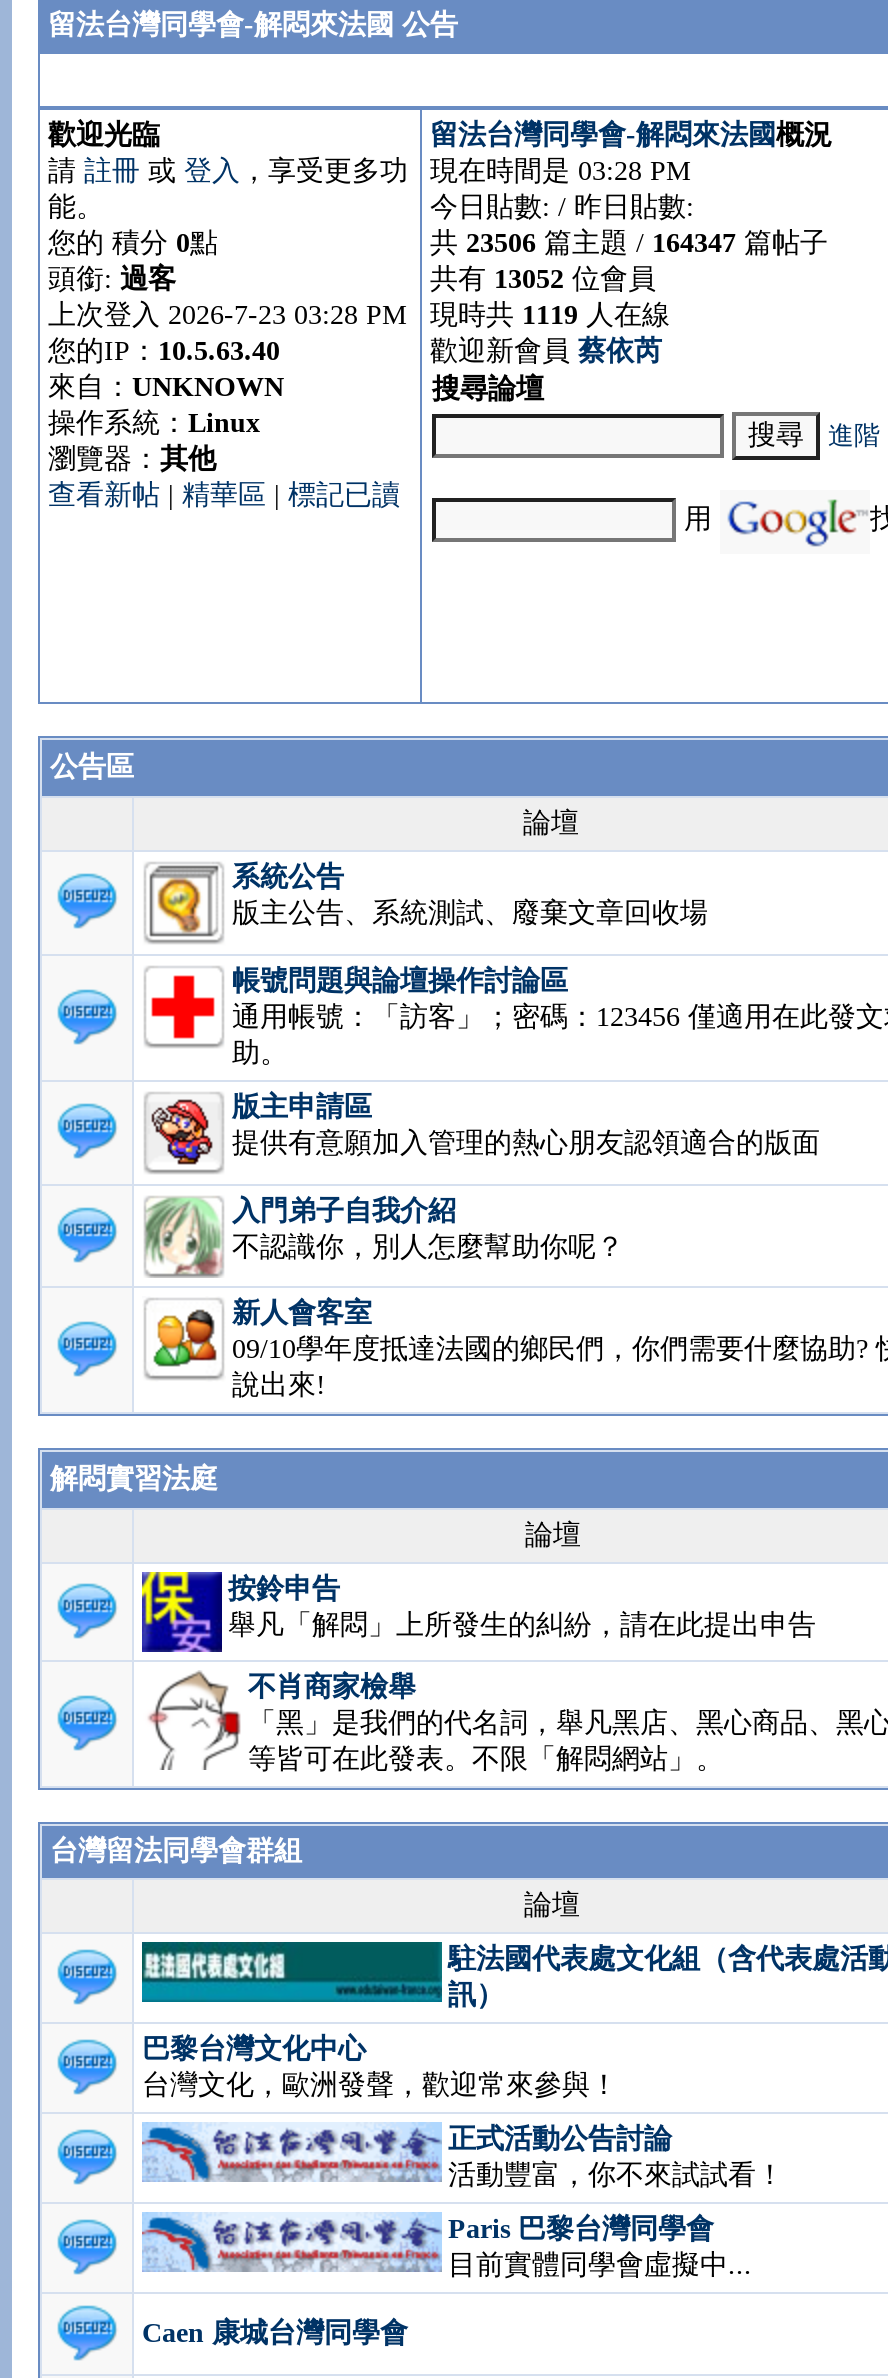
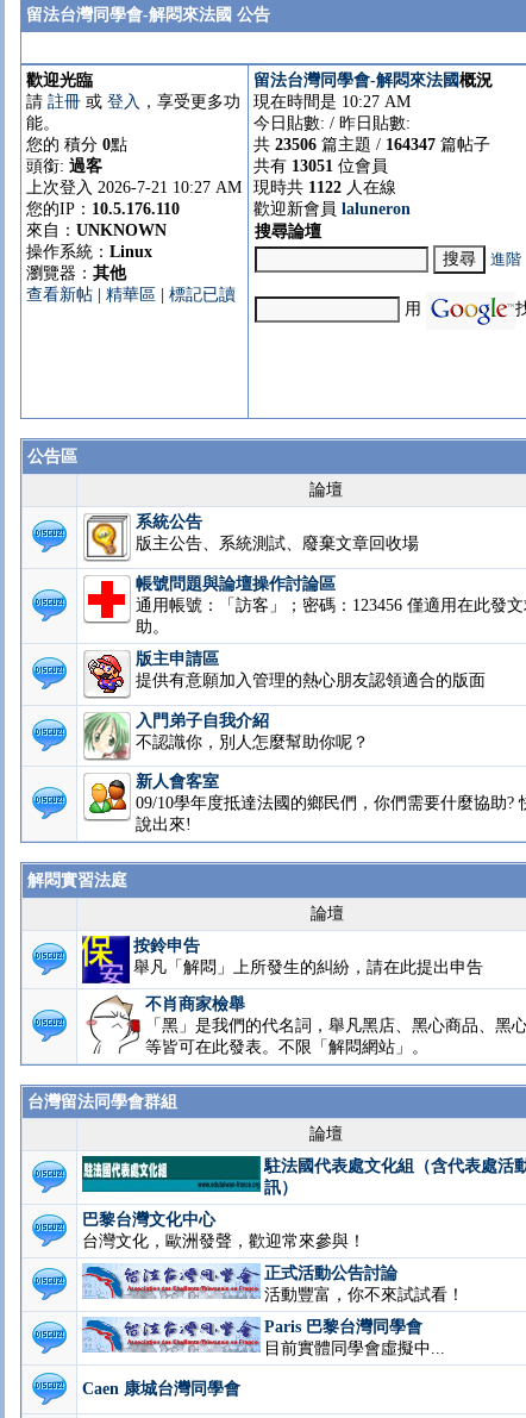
- 現在時間是 03:28 PM
+ 現在時間是 10:27 AM

- 共有13052位會員
- 現時共1119人在線
- 歡迎新會員蔡依芮
+ 共有13051位會員
+ 現時共1122人在線
+ 歡迎新會員laluneron

- 上次登入 2026-7-23 03:28 PM
+ 上次登入 2026-7-21 10:27 AM

- 您的IP：10.5.63.40
+ 您的IP：10.5.176.110
